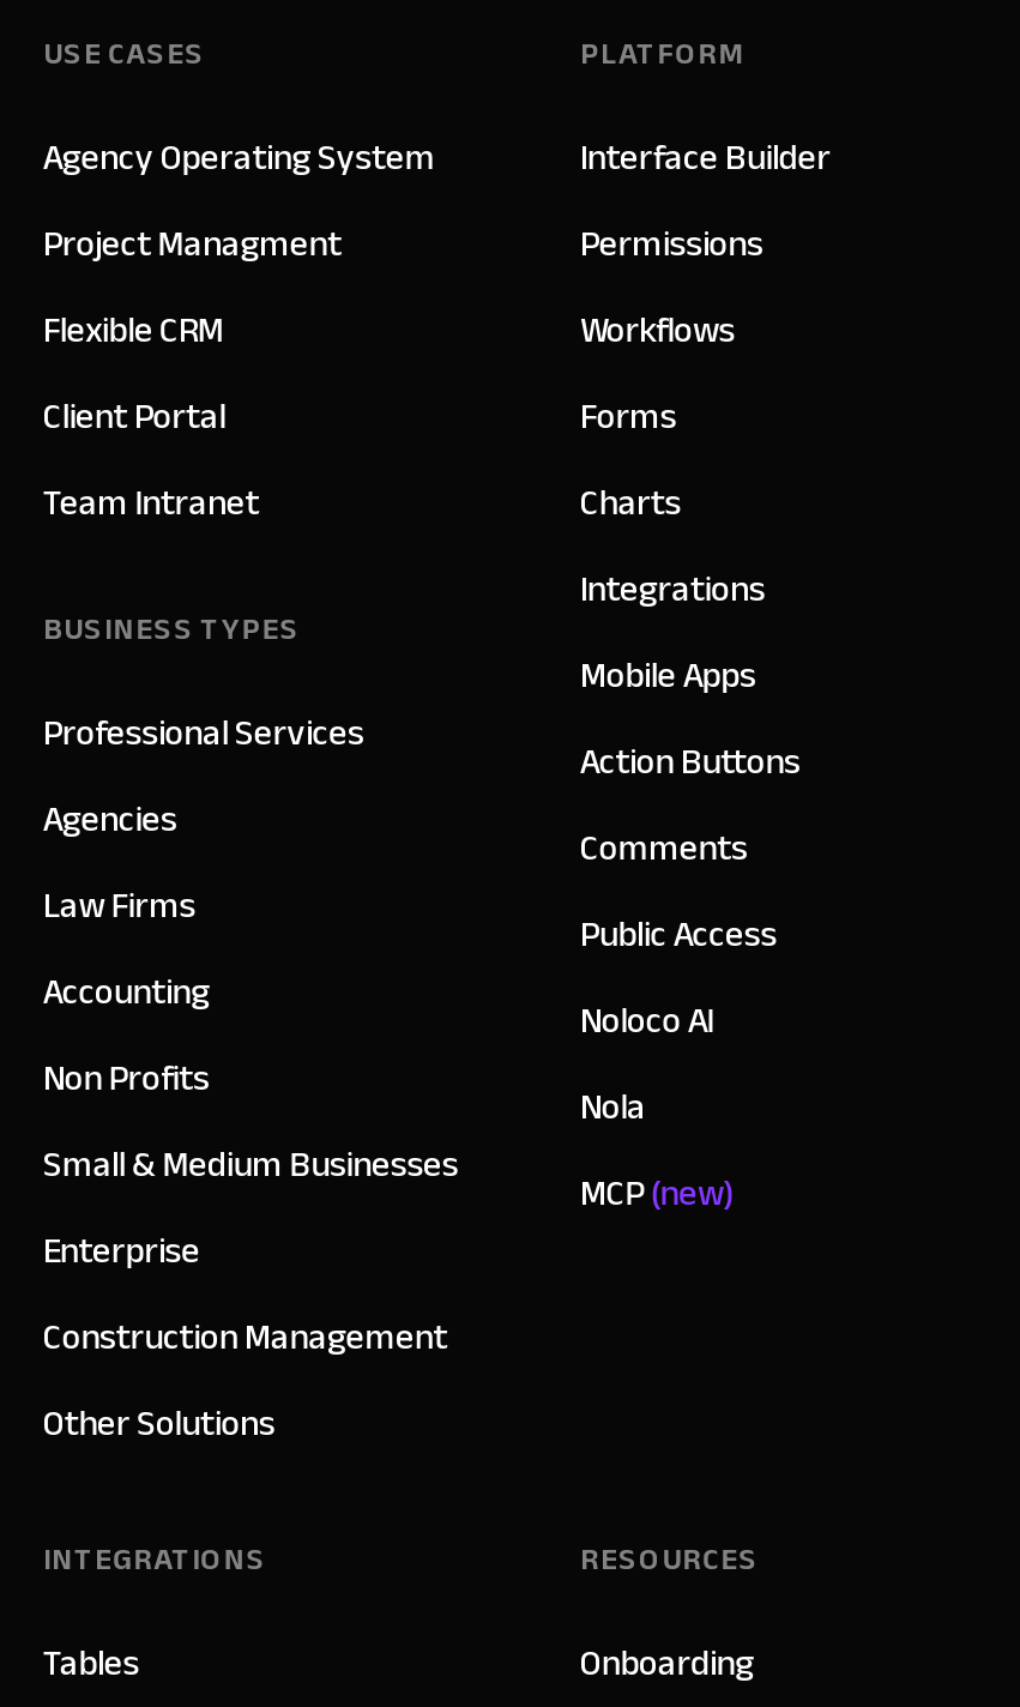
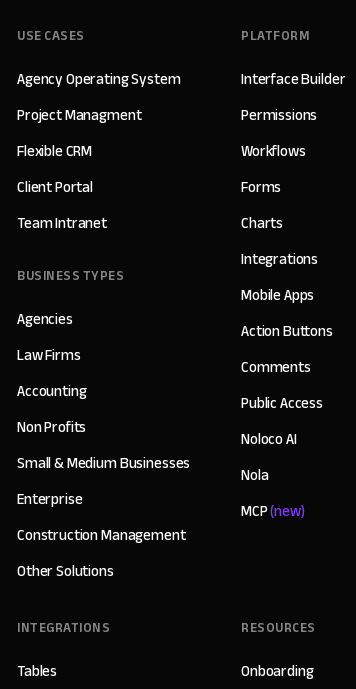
- Professional Services
